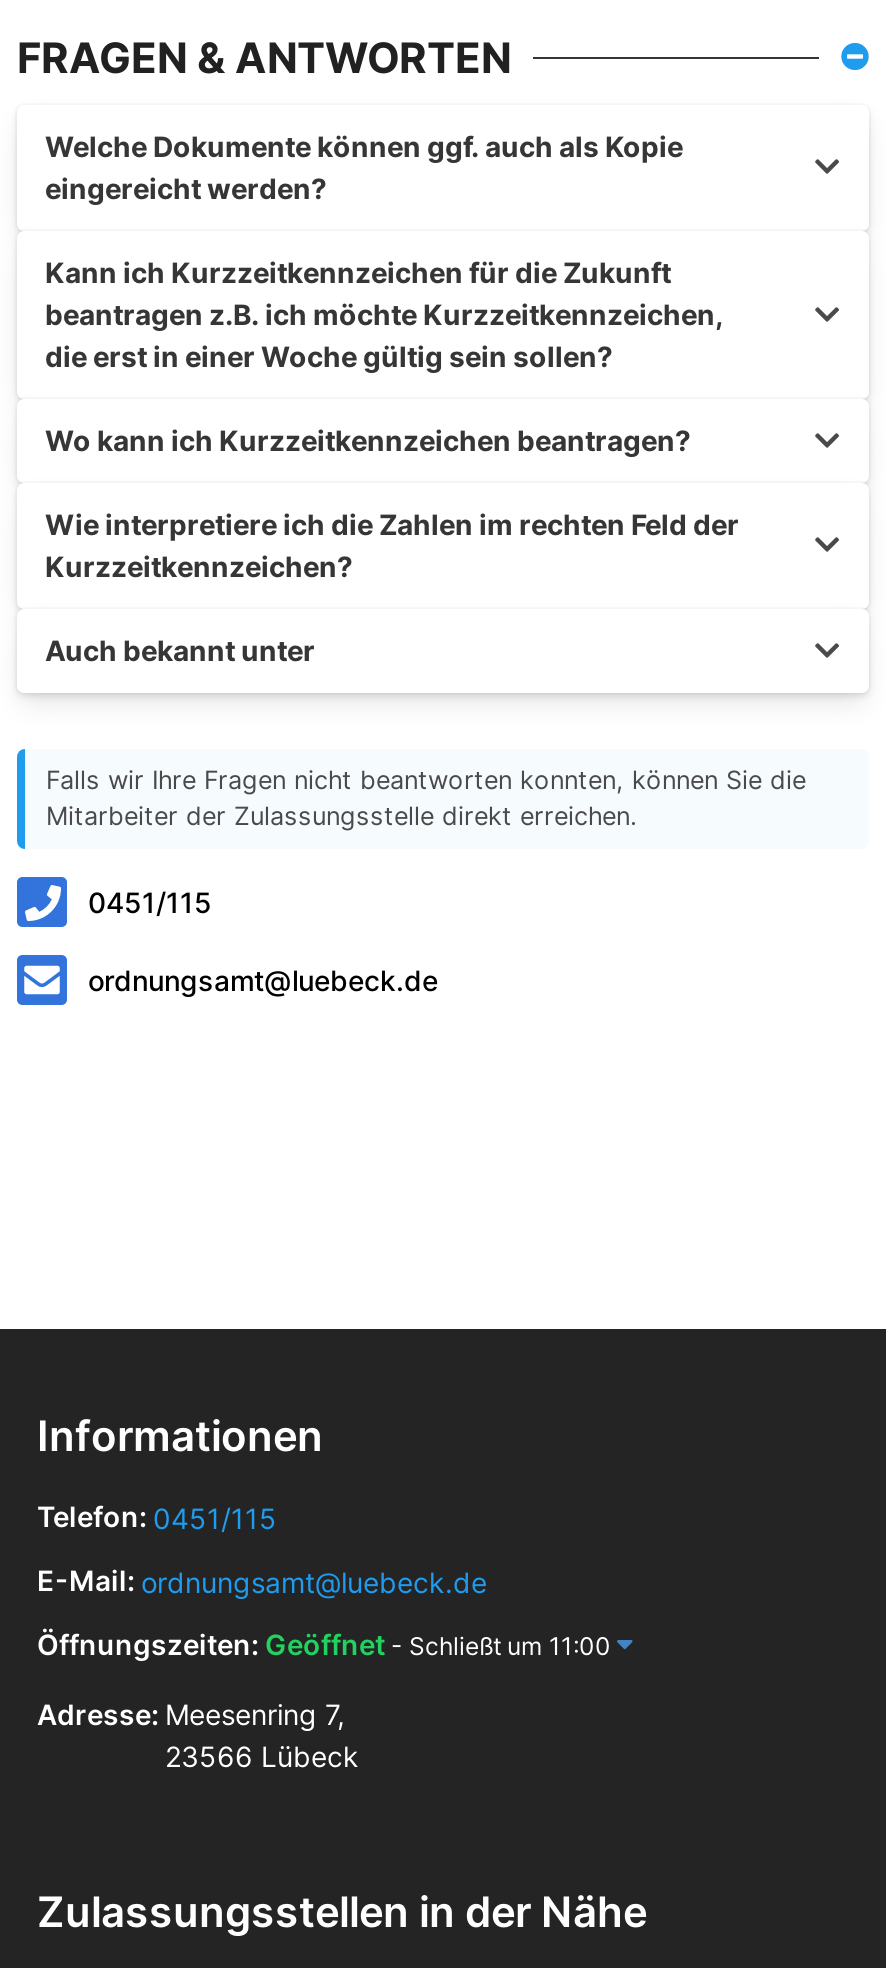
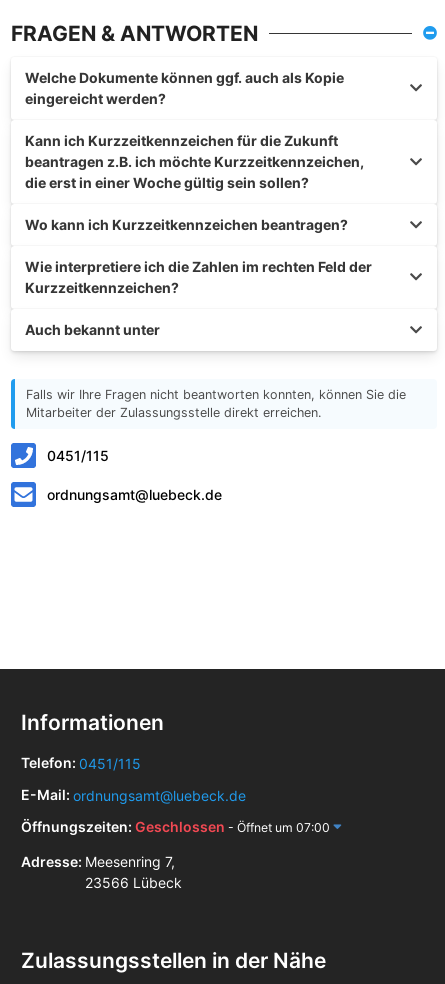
- Öffnungszeiten: Geöffnet - Schließt um 11:00
+ Öffnungszeiten: Geschlossen - Öffnet um 07:00
